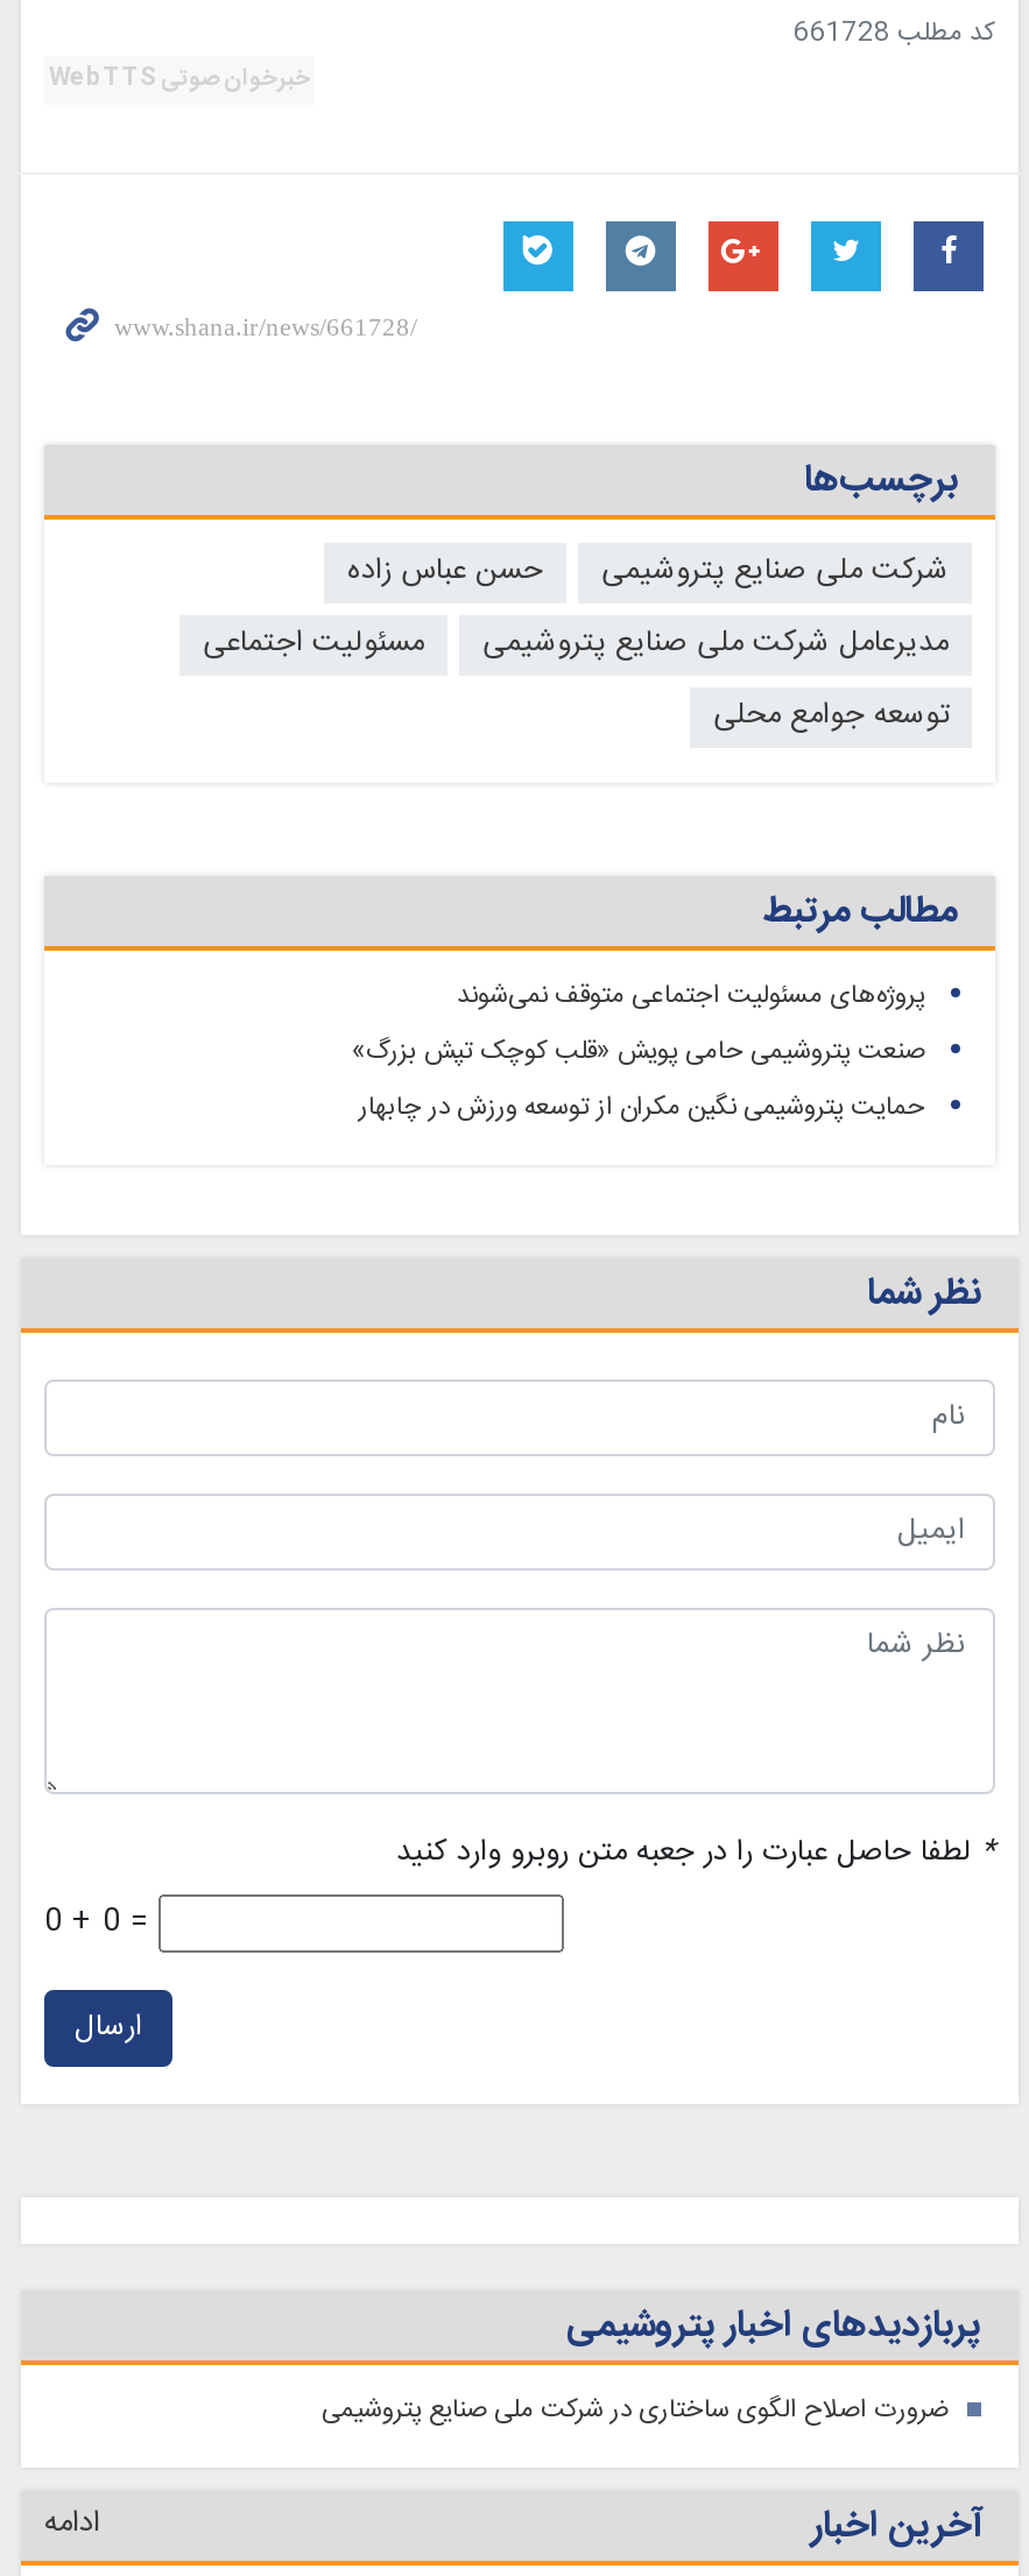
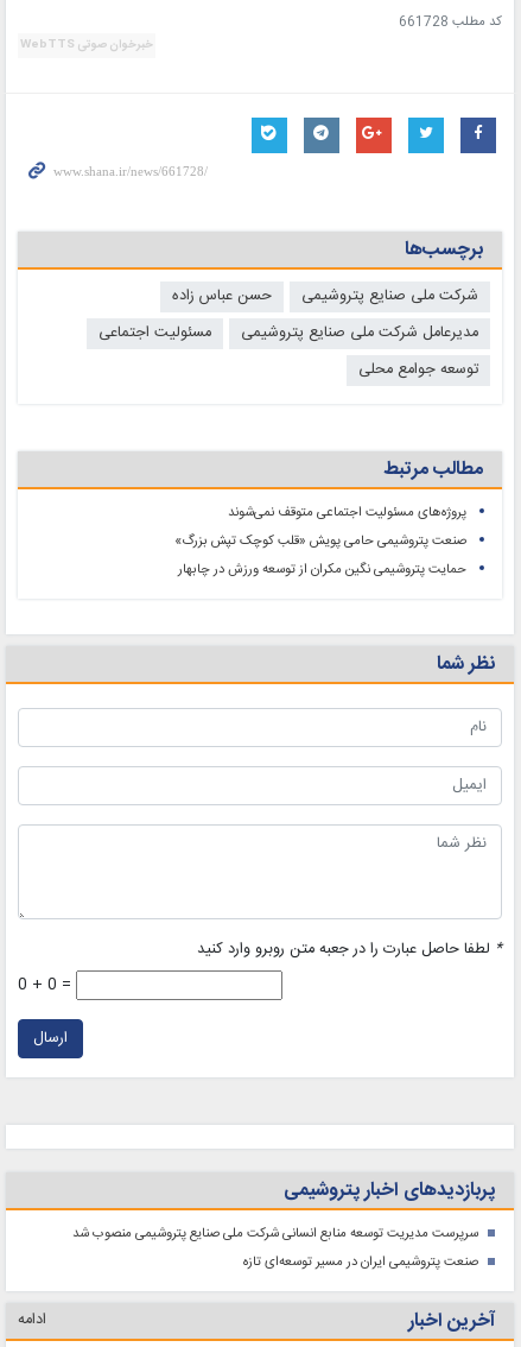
- ضرورت اصلاح الگوی ساختاری در شرکت ملی صنایع پتروشیمی
+ سرپرست مدیریت توسعه منابع انسانی شرکت ملی صنایع پتروشیمی منصوب شد
+ صنعت پتروشیمی ایران در مسیر توسعه‌ای تازه
